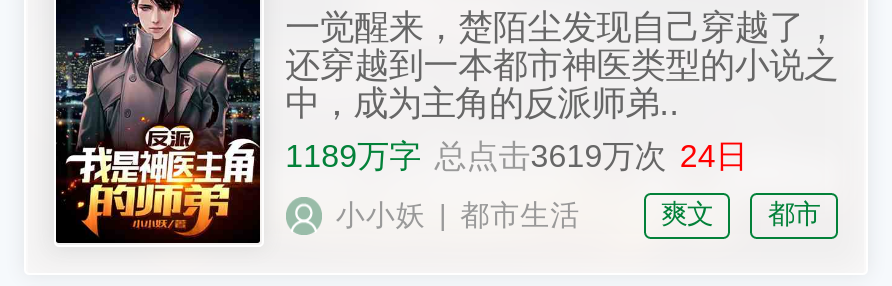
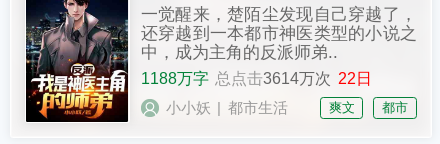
- 1189万字 总点击3619万次 24日
+ 1188万字 总点击3614万次 22日
